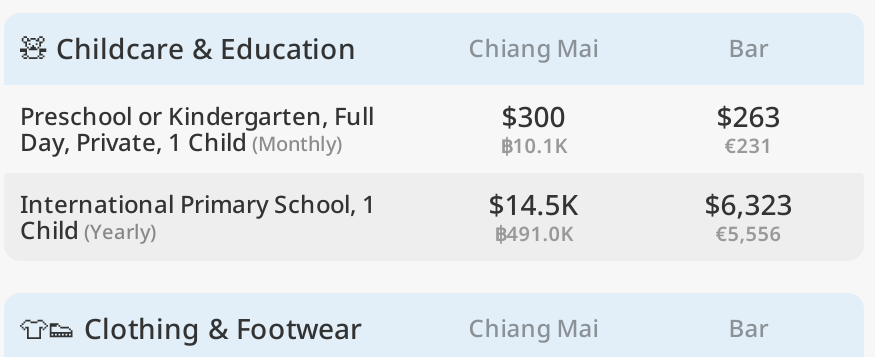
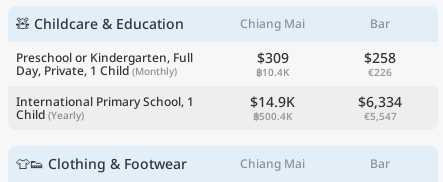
- $300
- ฿10.1K
+ $309
+ ฿10.4K

- $263
- €231
+ $258
+ €226

- $14.5K
- ฿491.0K
+ $14.9K
+ ฿500.4K

- $6,323
- €5,556
+ $6,334
+ €5,547
